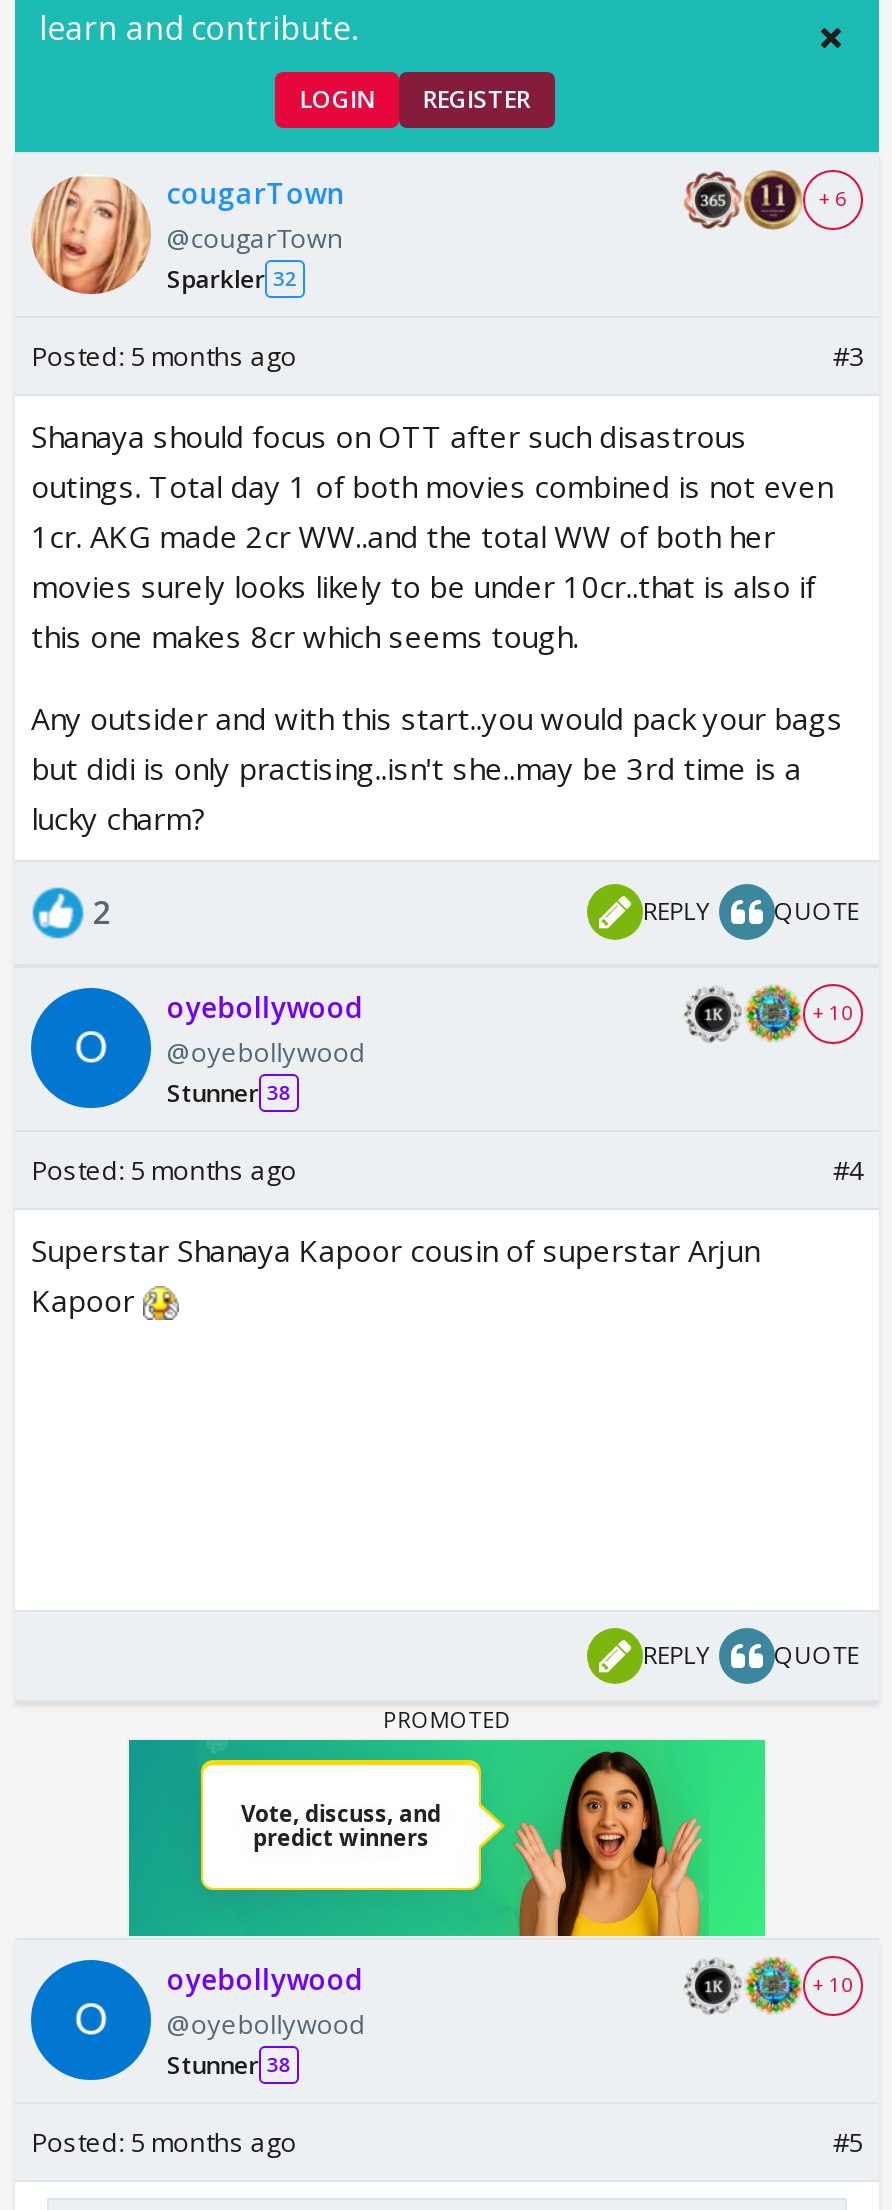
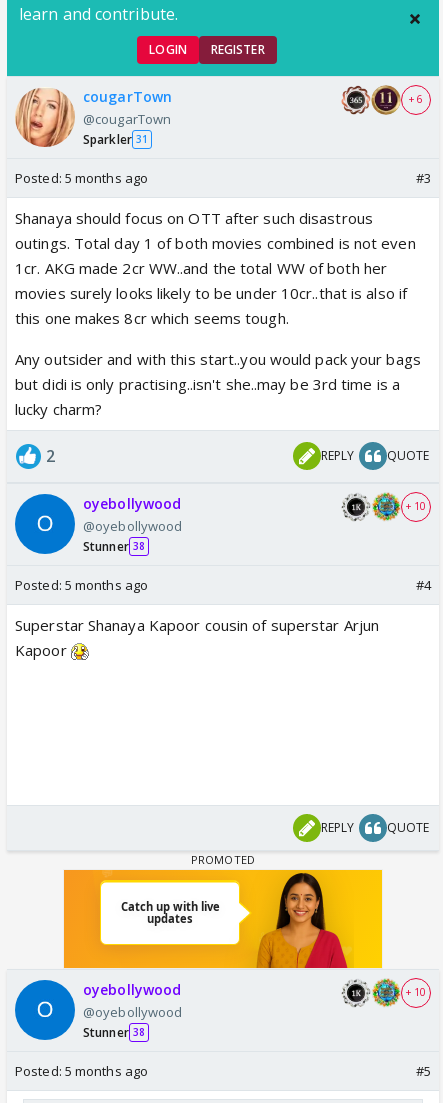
- Sparkler 32
+ Sparkler 31

- [image]
+ [image]
